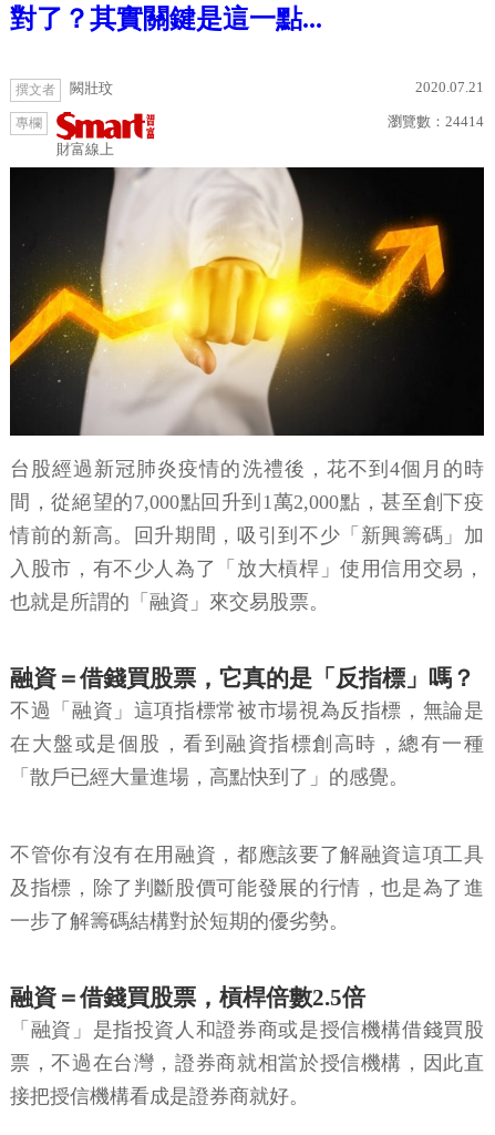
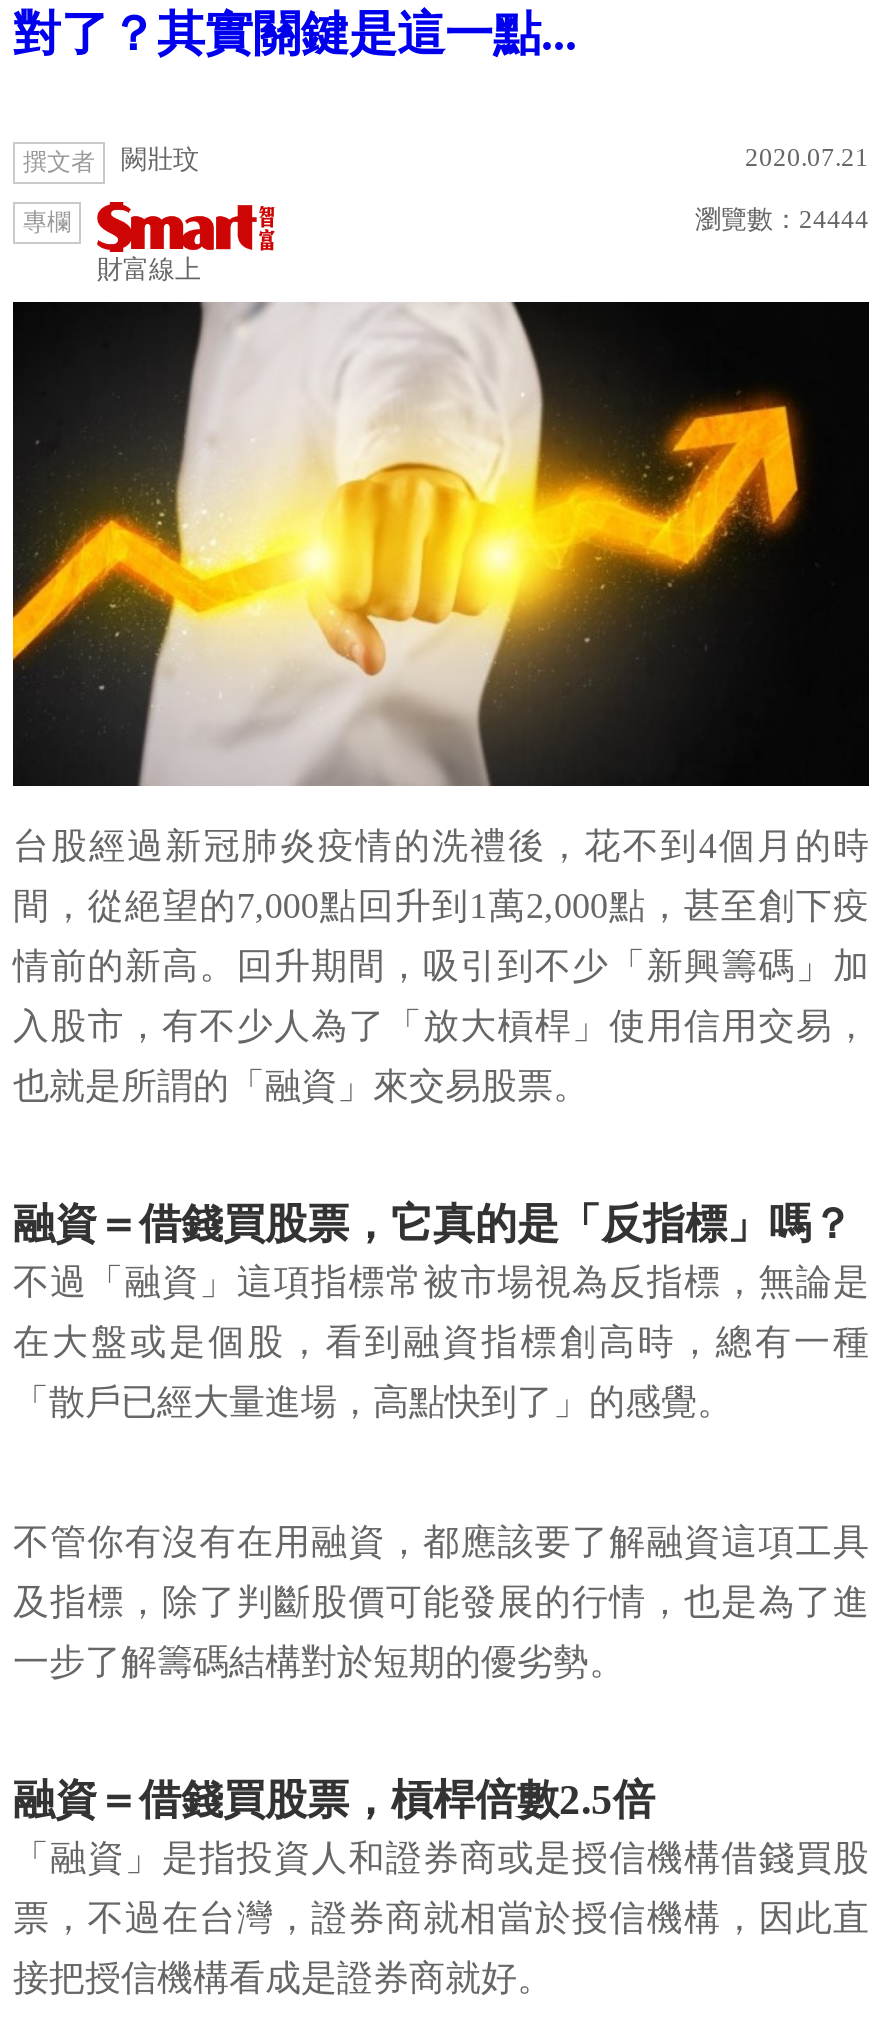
- 瀏覽數：24414
+ 瀏覽數：24444
